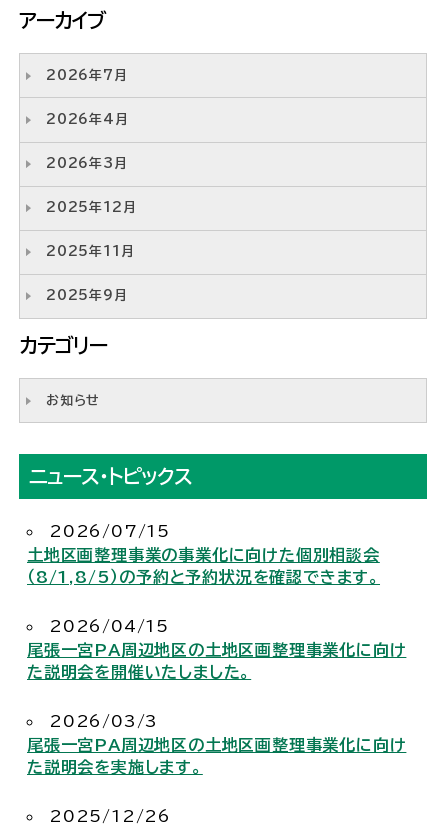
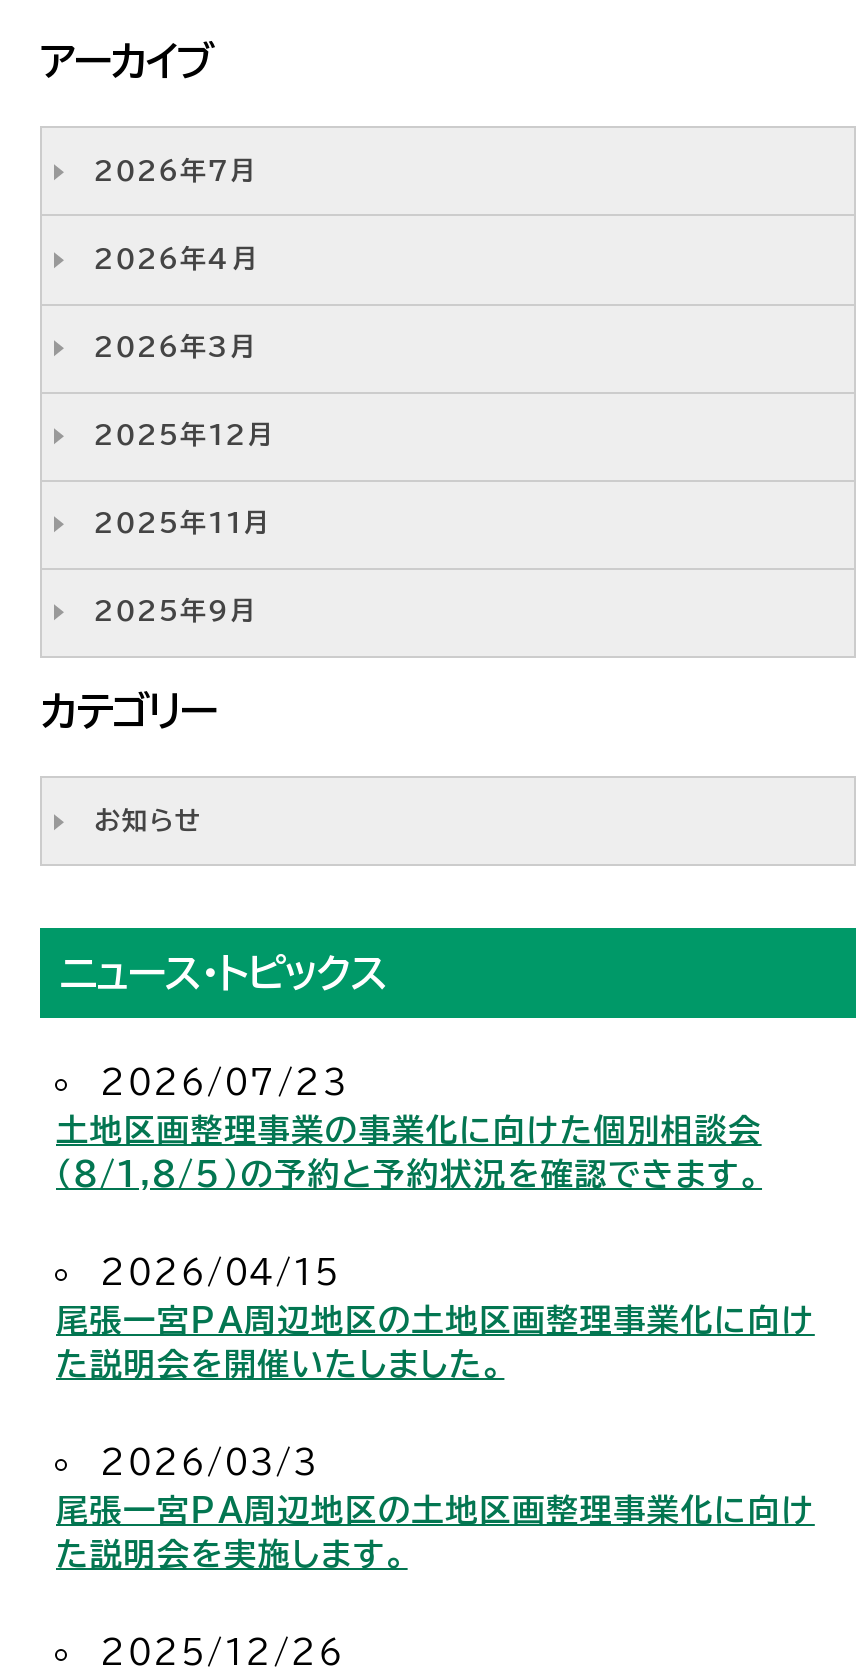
- 2026/07/15
+ 2026/07/23
